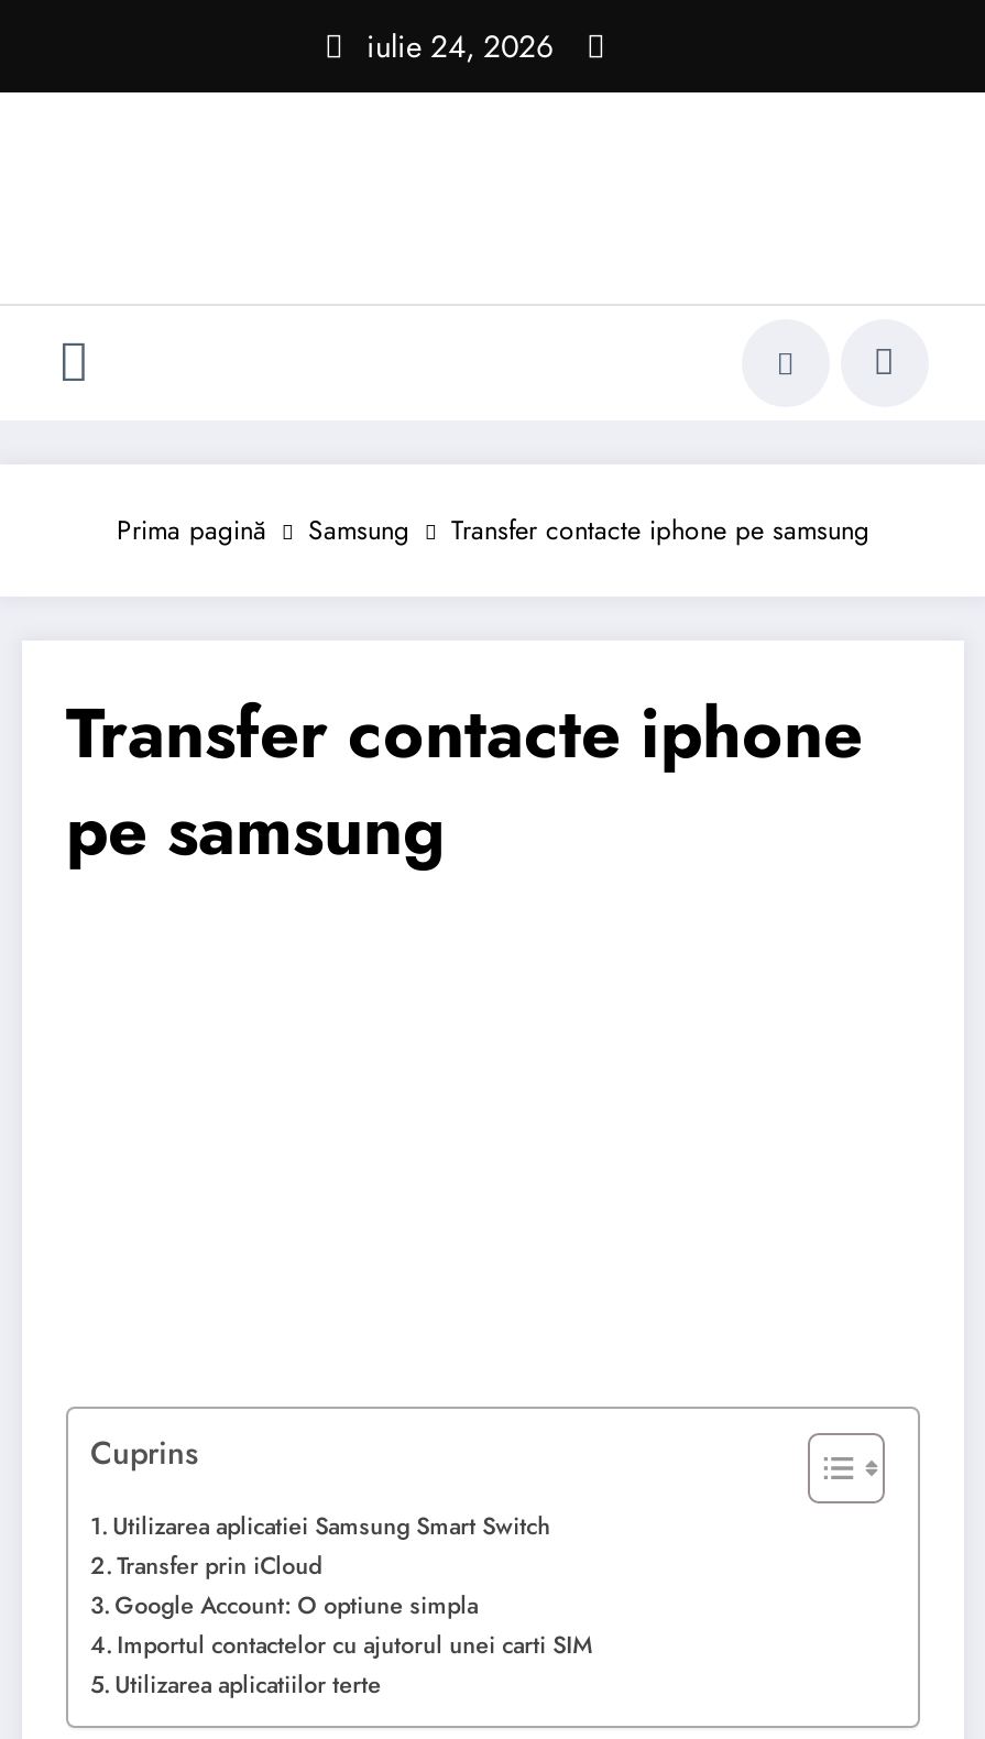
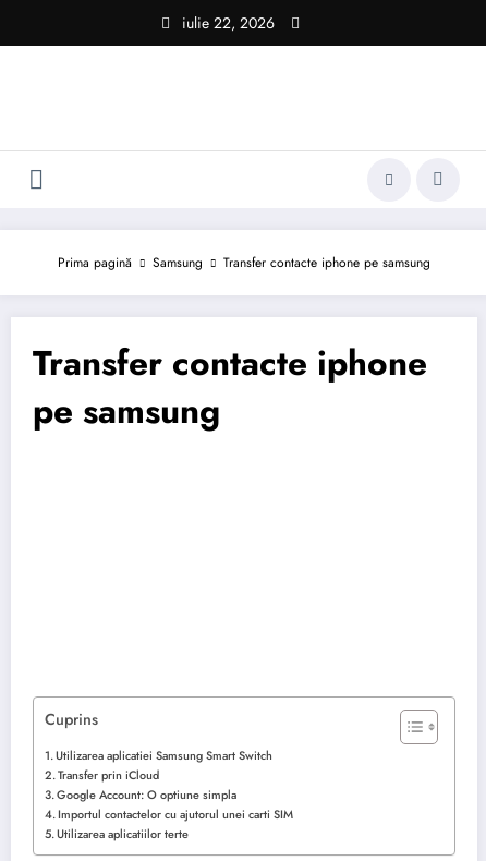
- iulie 24, 2026
+ iulie 22, 2026
